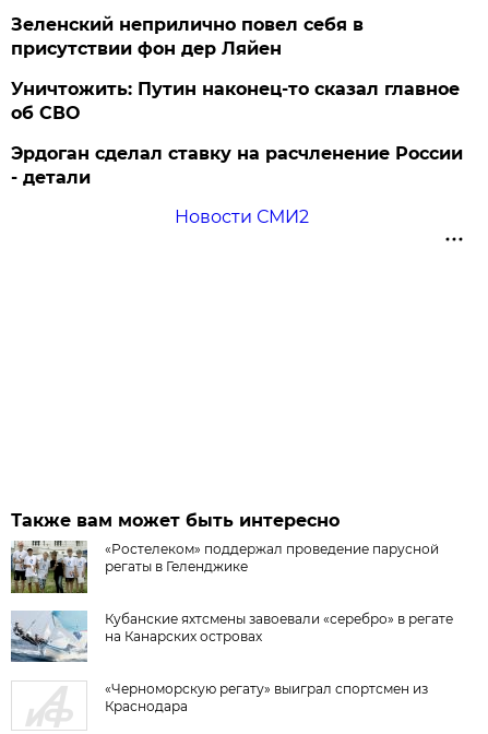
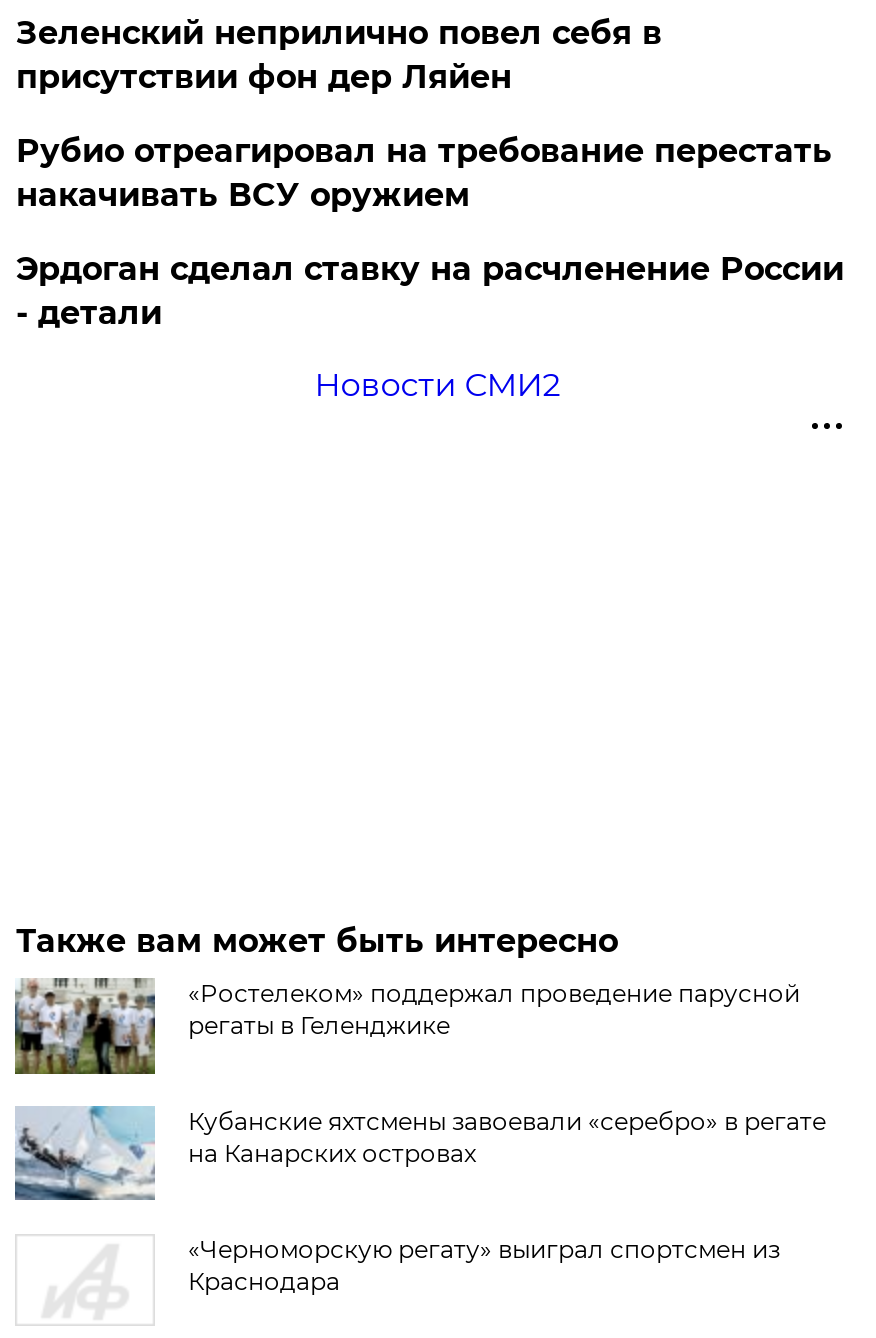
- Уничтожить: Путин наконец-то сказал главное
- об СВО
+ Рубио отреагировал на требование перестать
+ накачивать ВСУ оружием
